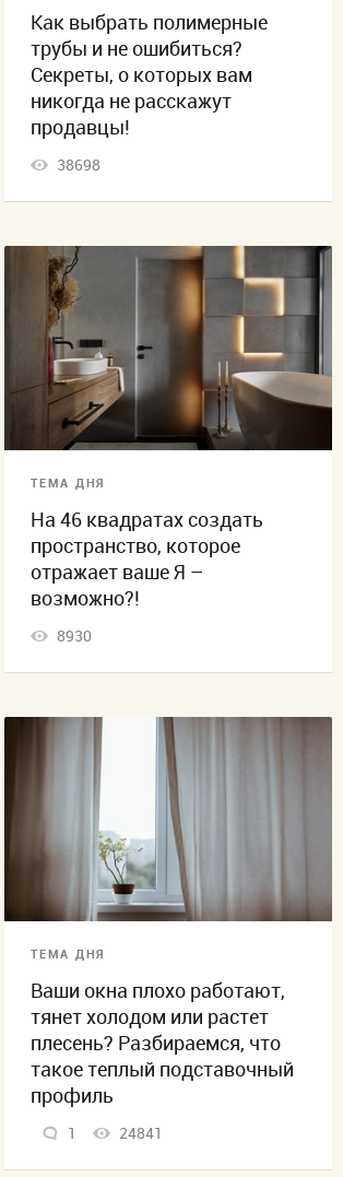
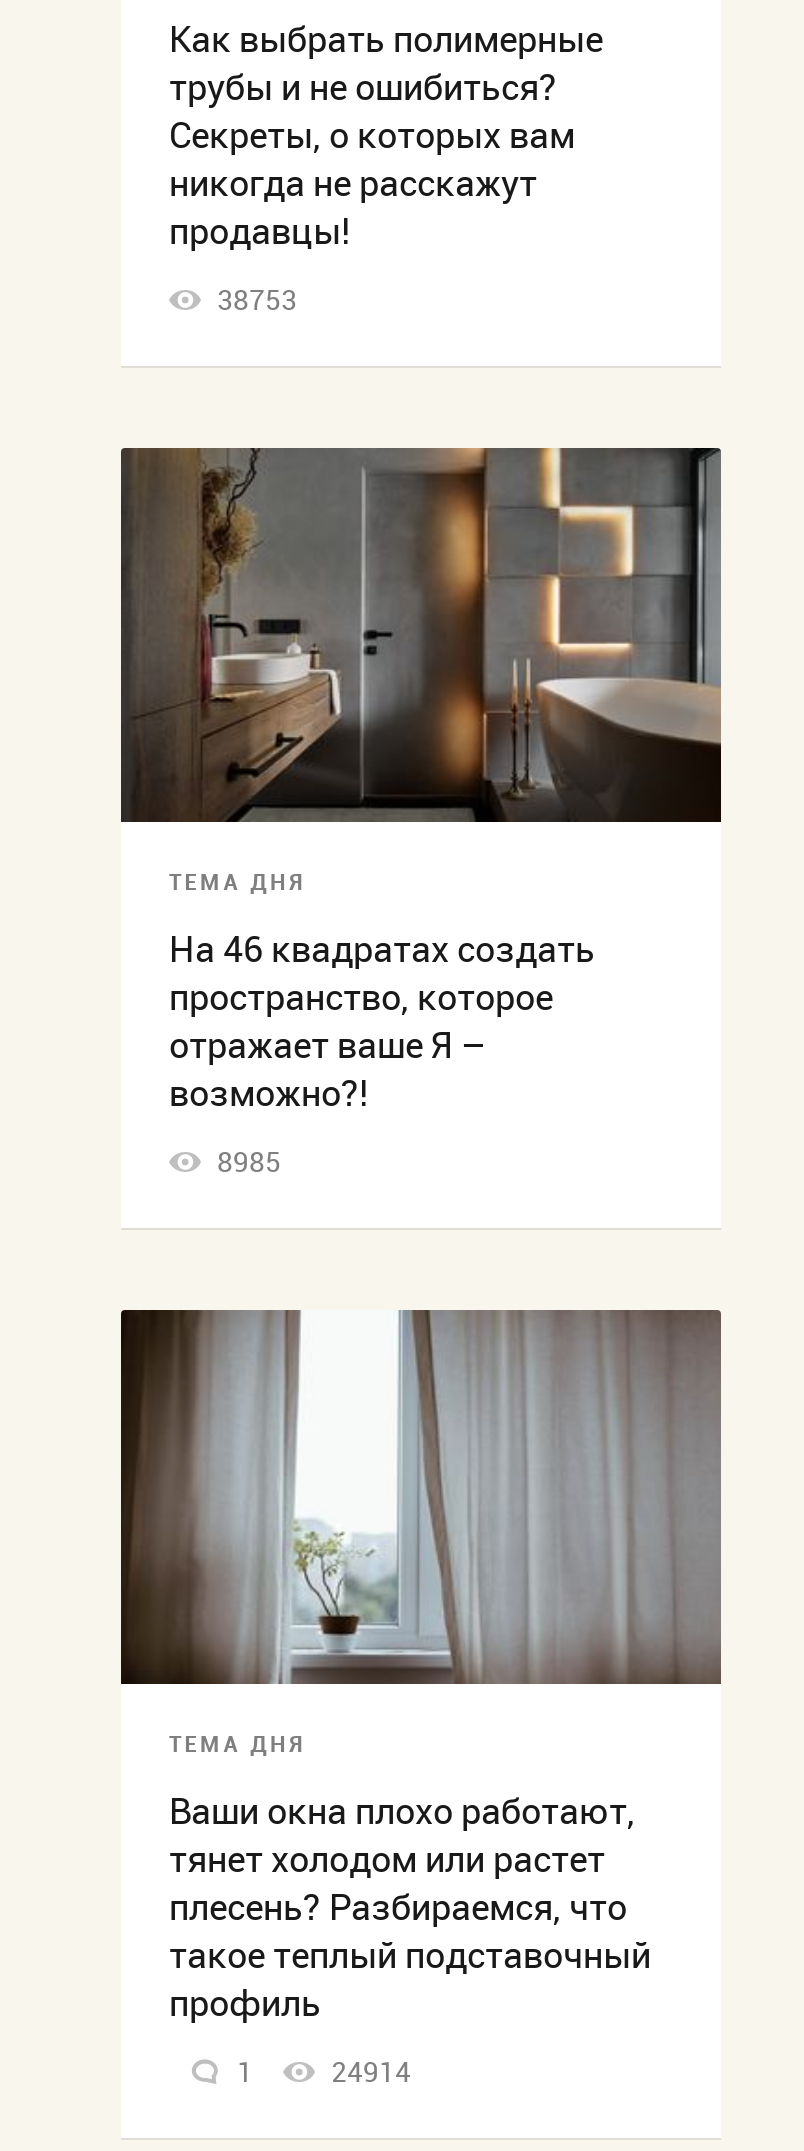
- 38698
+ 38753

- 8930
+ 8985

- 24841
+ 24914
